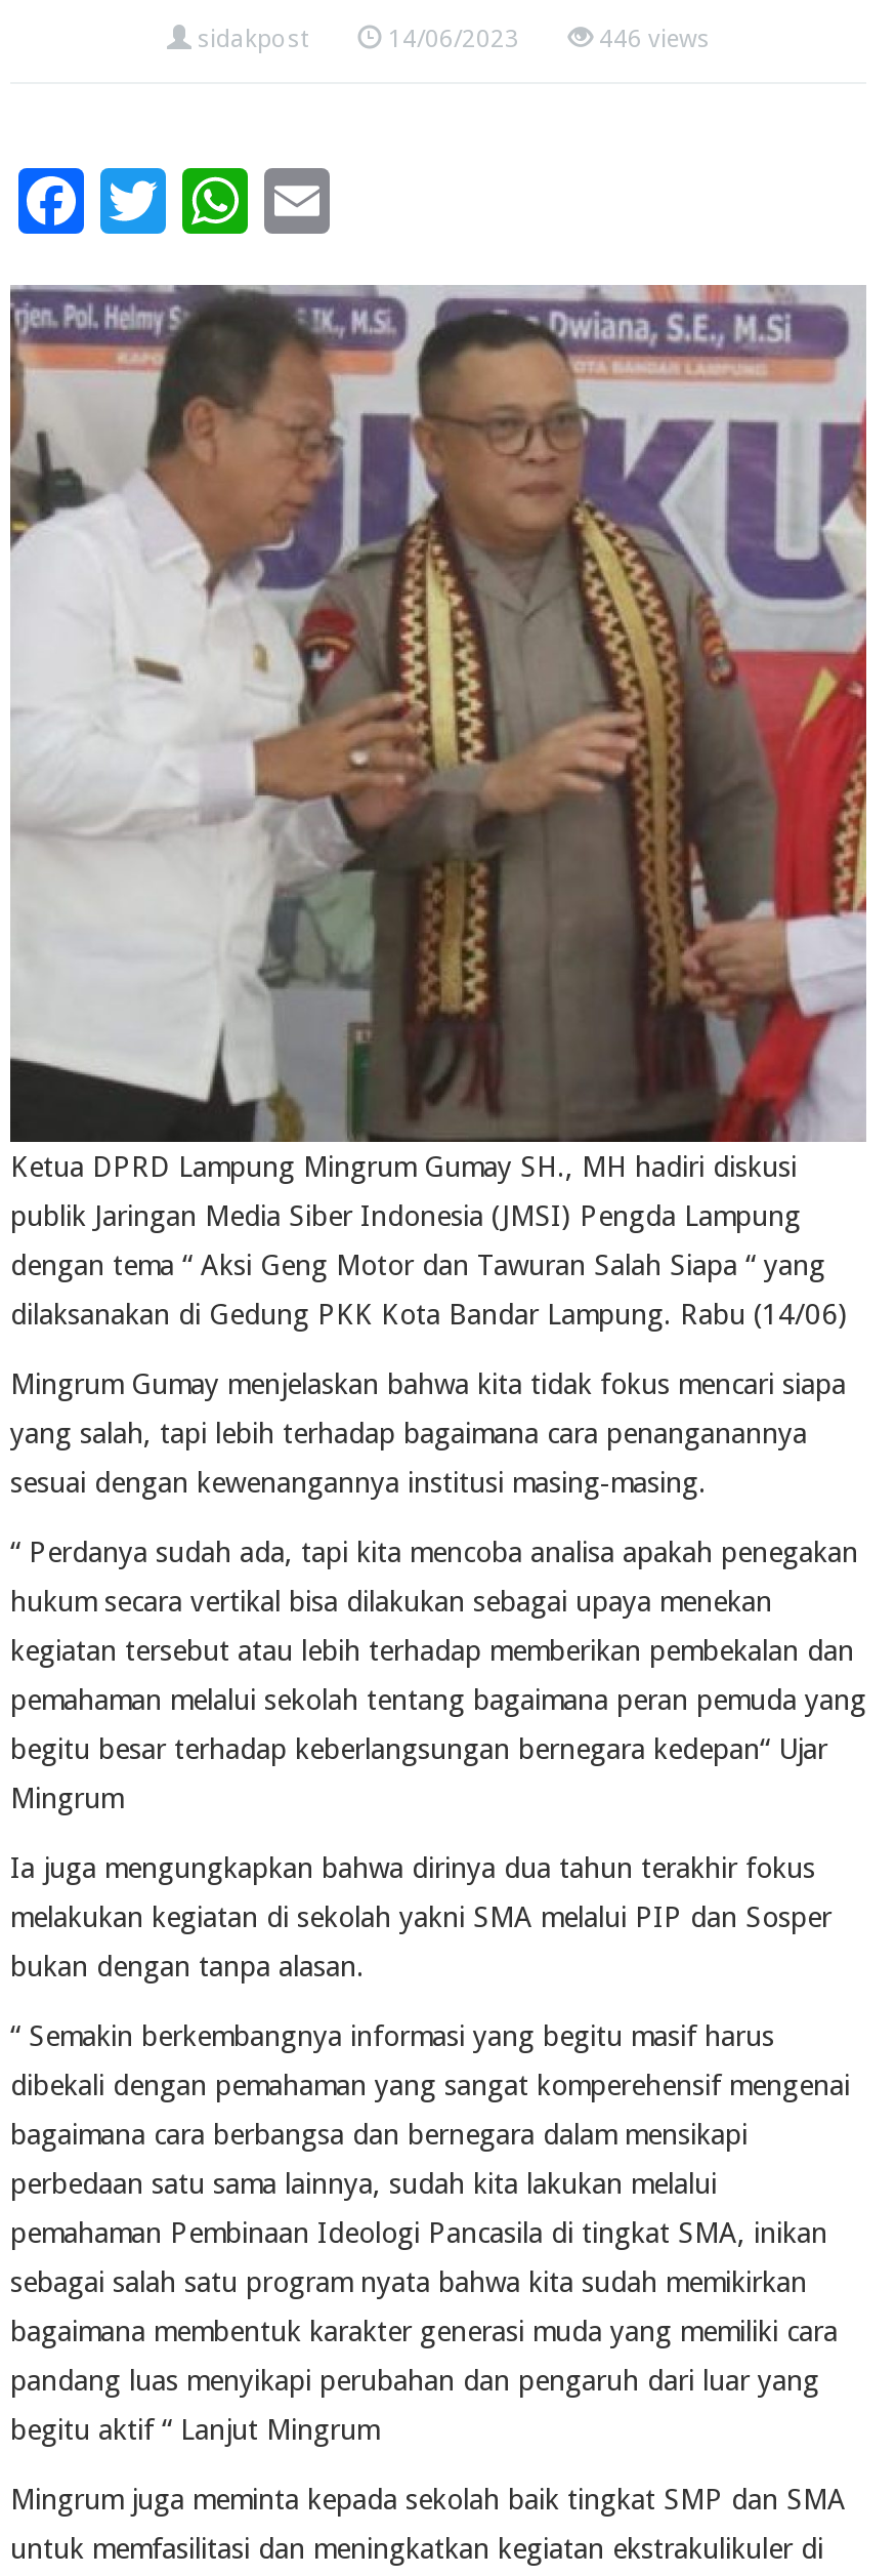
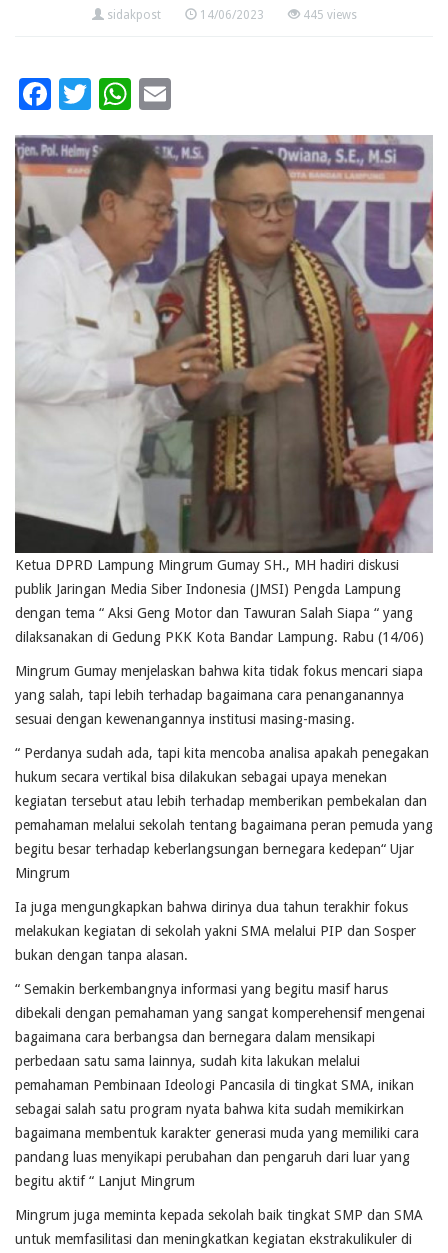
- 446 views
+ 445 views
